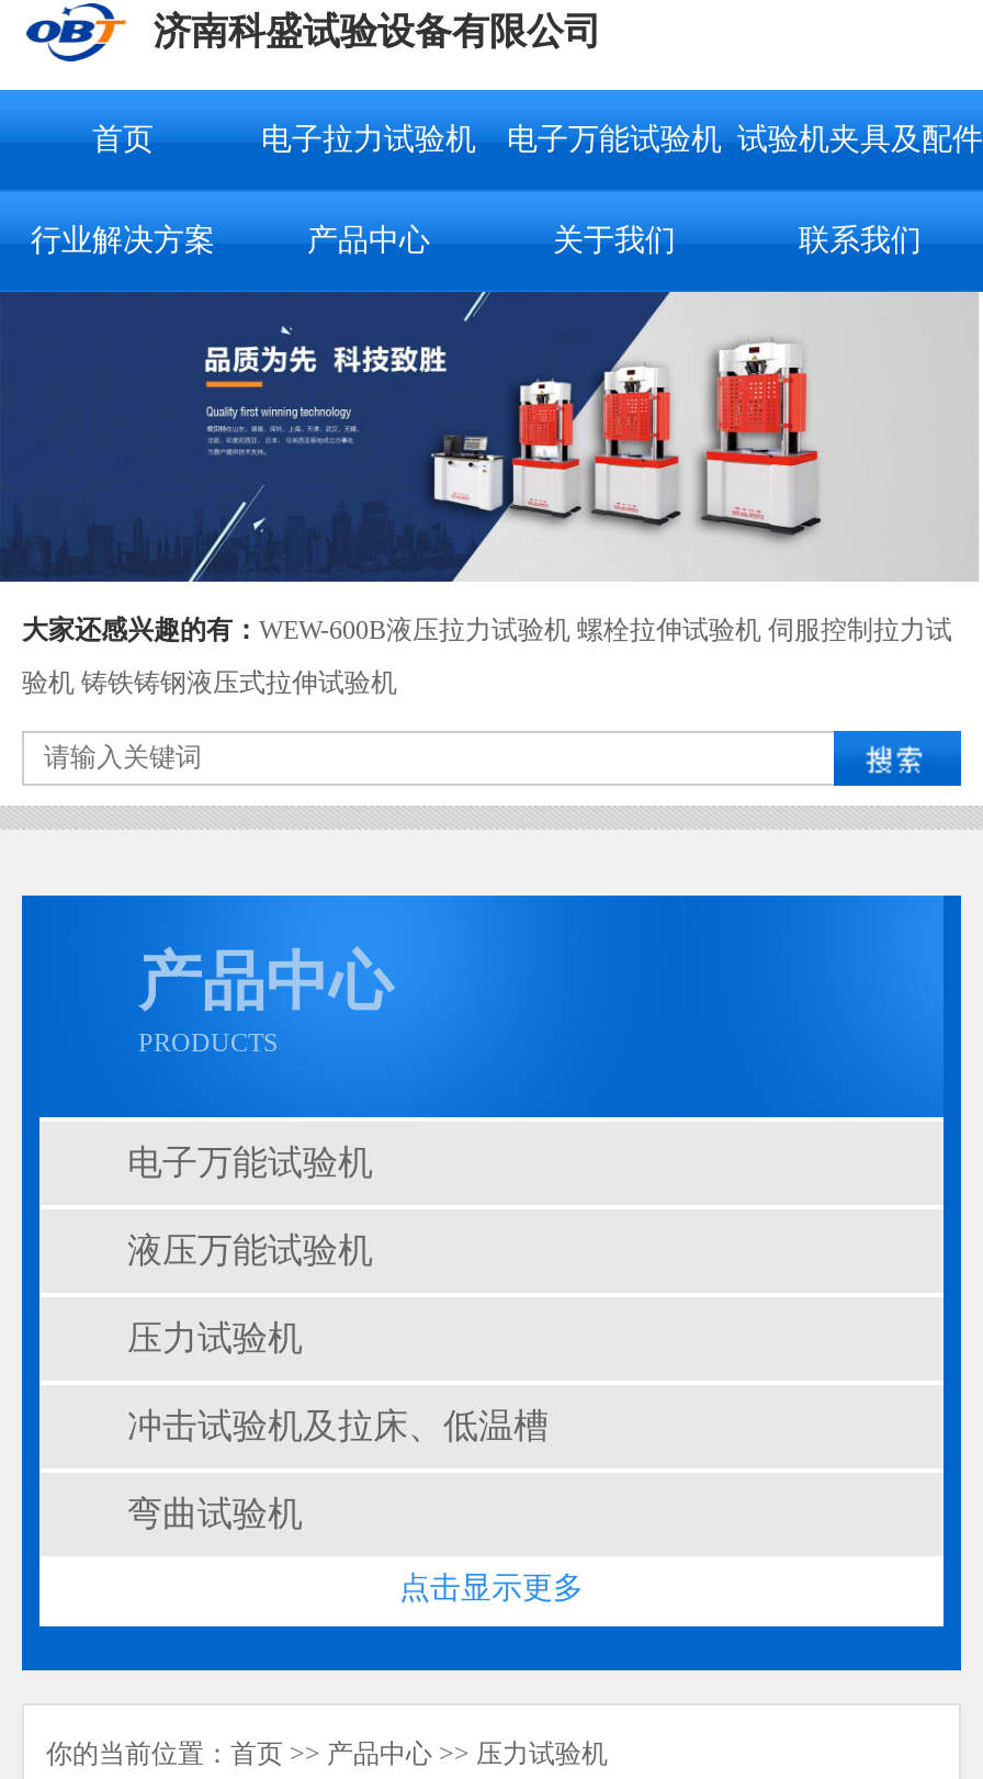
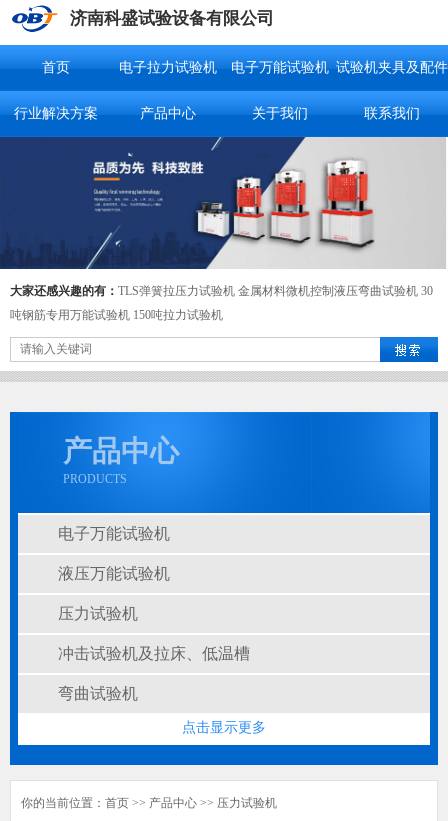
- 大家还感兴趣的有：WEW-600B液压拉力试验机 螺栓拉伸试验机 伺服控制拉力试
+ 大家还感兴趣的有：TLS弹簧拉压力试验机 金属材料微机控制液压弯曲试验机 30

- 验机 铸铁铸钢液压式拉伸试验机
+ 吨钢筋专用万能试验机 150吨拉力试验机
